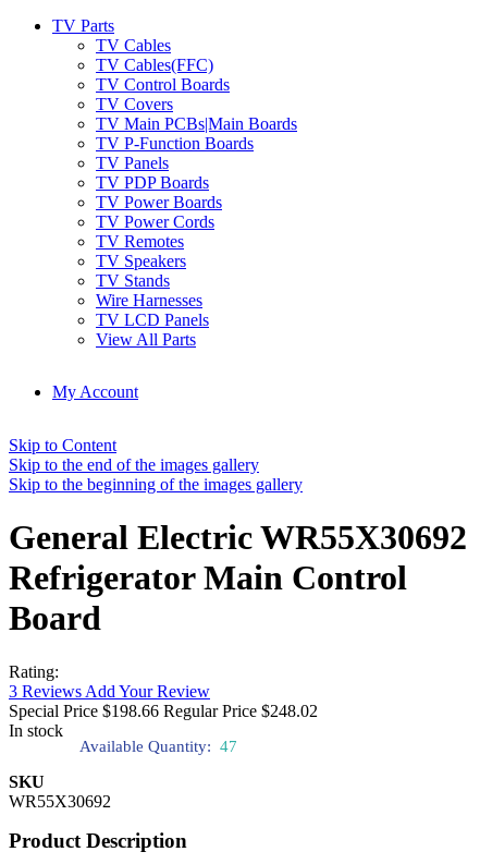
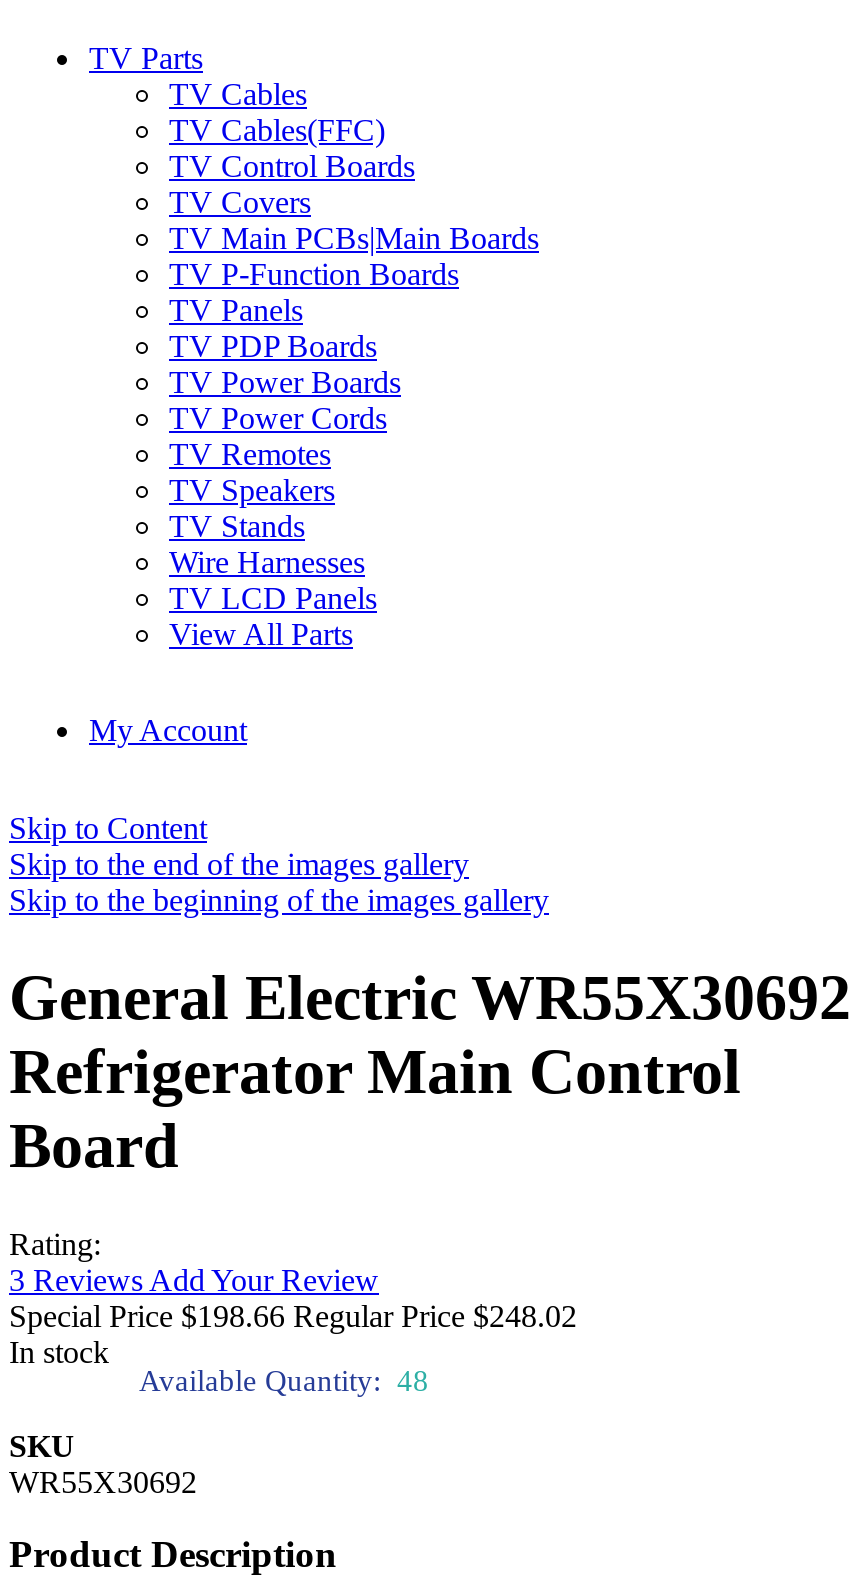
- Available Quantity: 47
+ Available Quantity: 48
